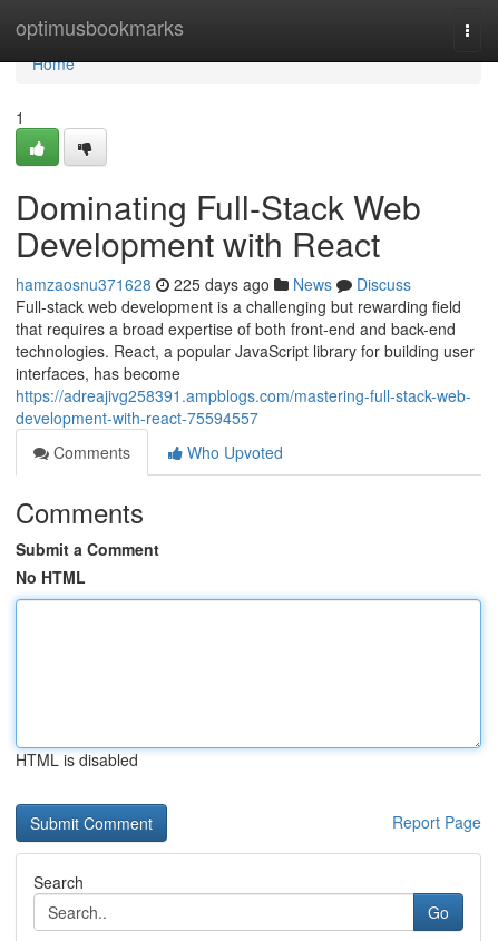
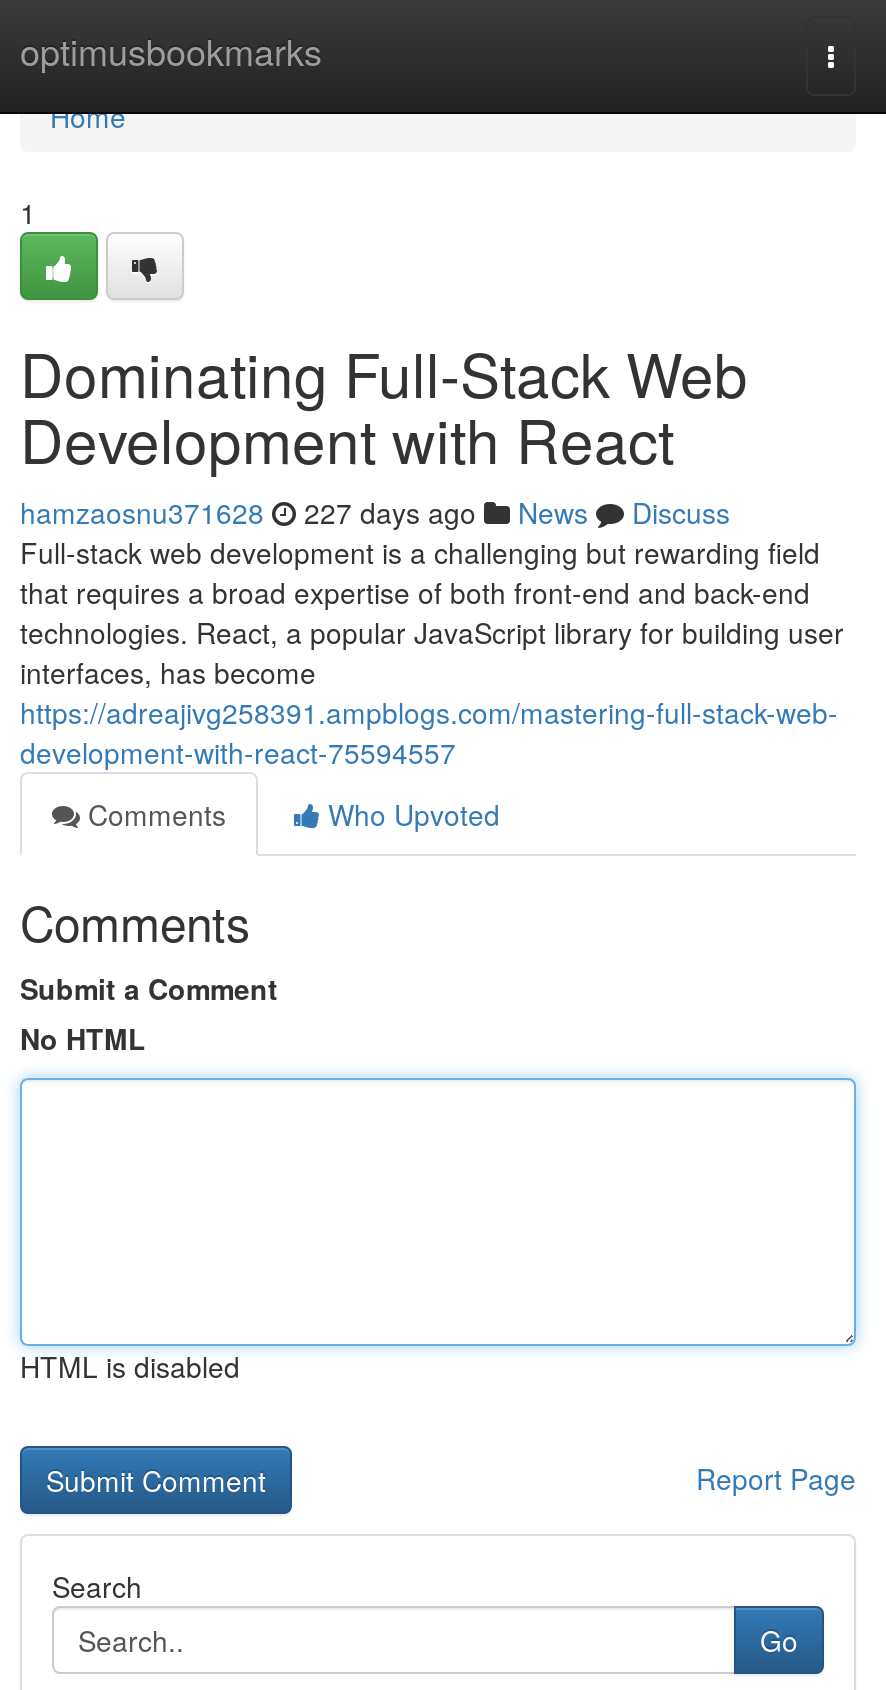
- hamzaosnu371628 225 days ago News Discuss
+ hamzaosnu371628 227 days ago News Discuss
